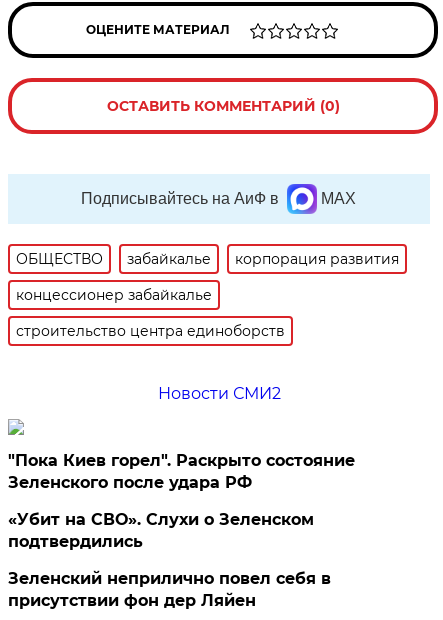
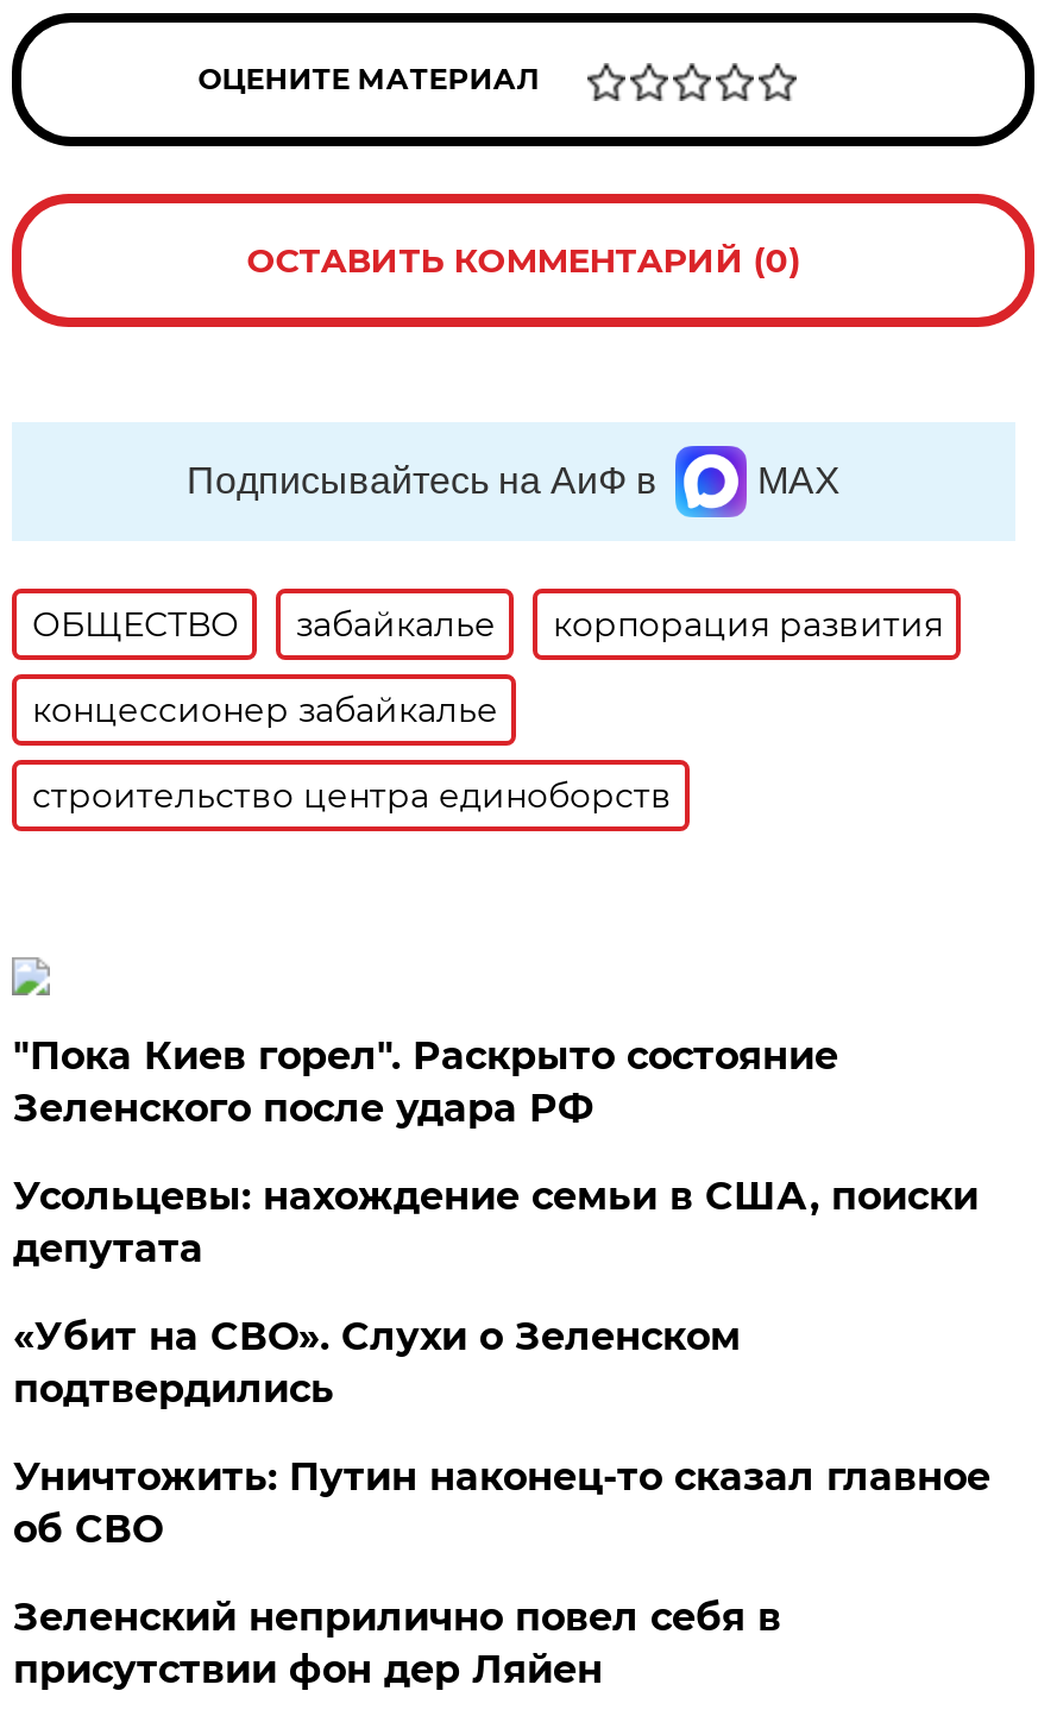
- Новости СМИ2

moved up: "Пока Киев горел". Раскрыто состояние | Зеленского после удара РФ

+ Усольцевы: нахождение семьи в США, поиски
+ депутата

+ Уничтожить: Путин наконец-то сказал главное
+ об СВО
